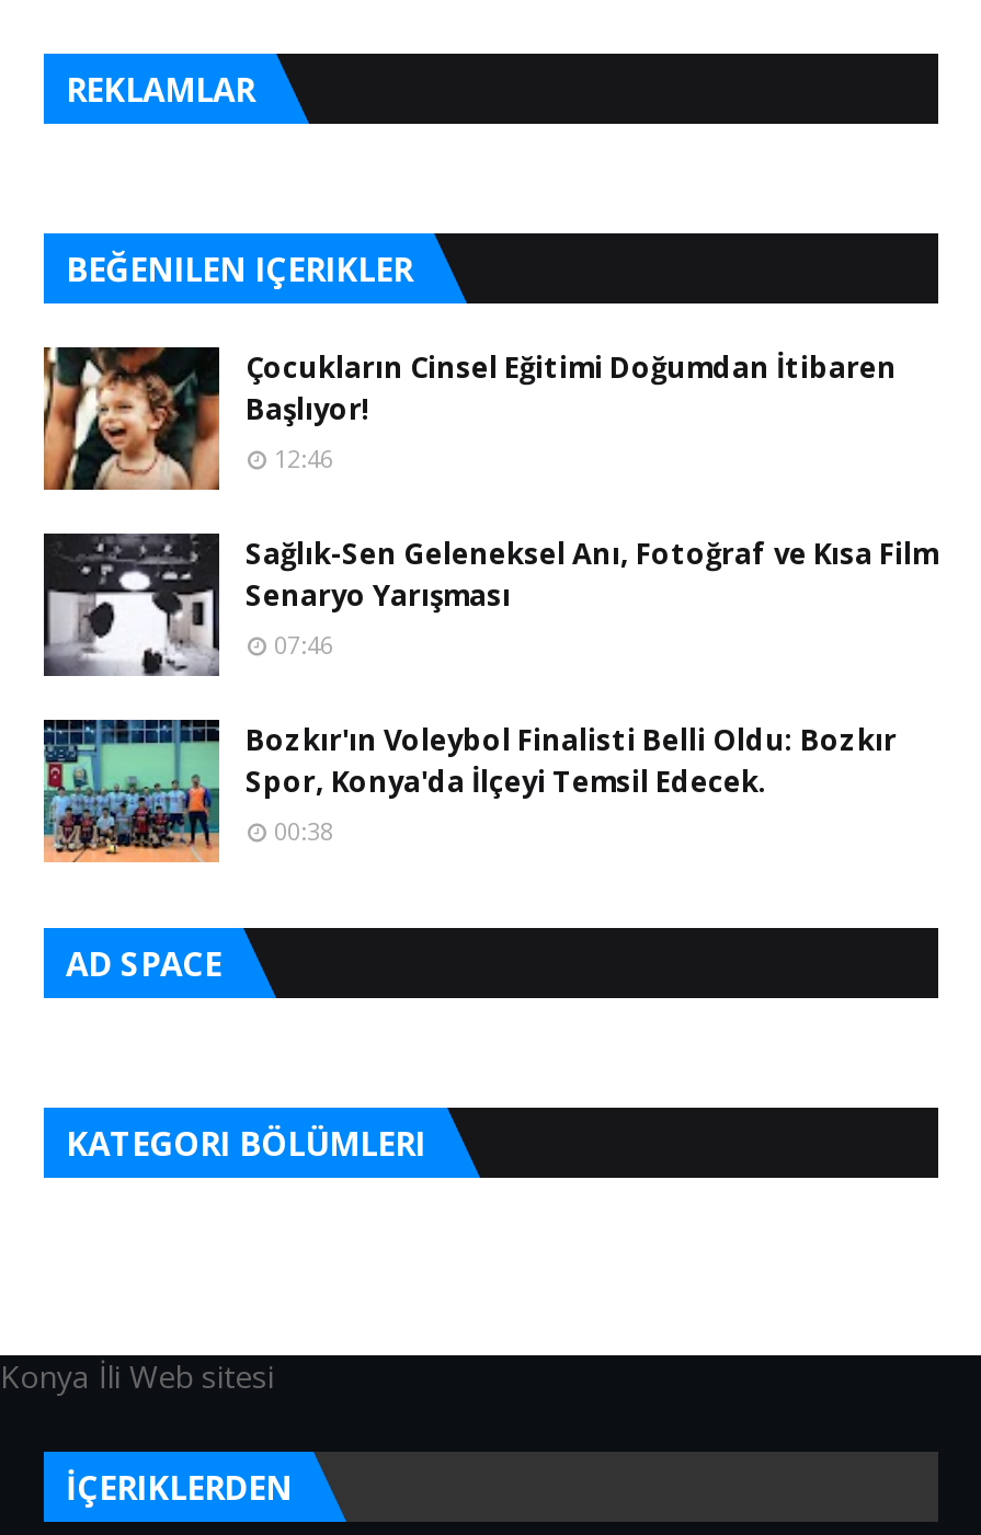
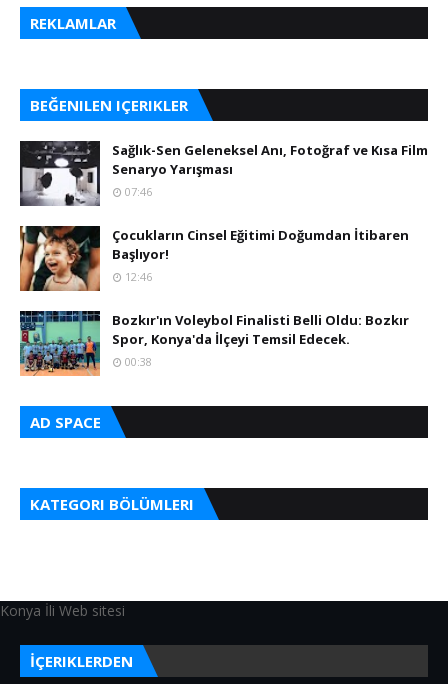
moved down: [image] | Çocukların Cinsel Eğitimi Doğumdan İtibaren | Başlıyor! | 12:46

moved up: [image] | Sağlık-Sen Geleneksel Anı, Fotoğraf ve Kısa Film | Senaryo Yarışması | 07:46
